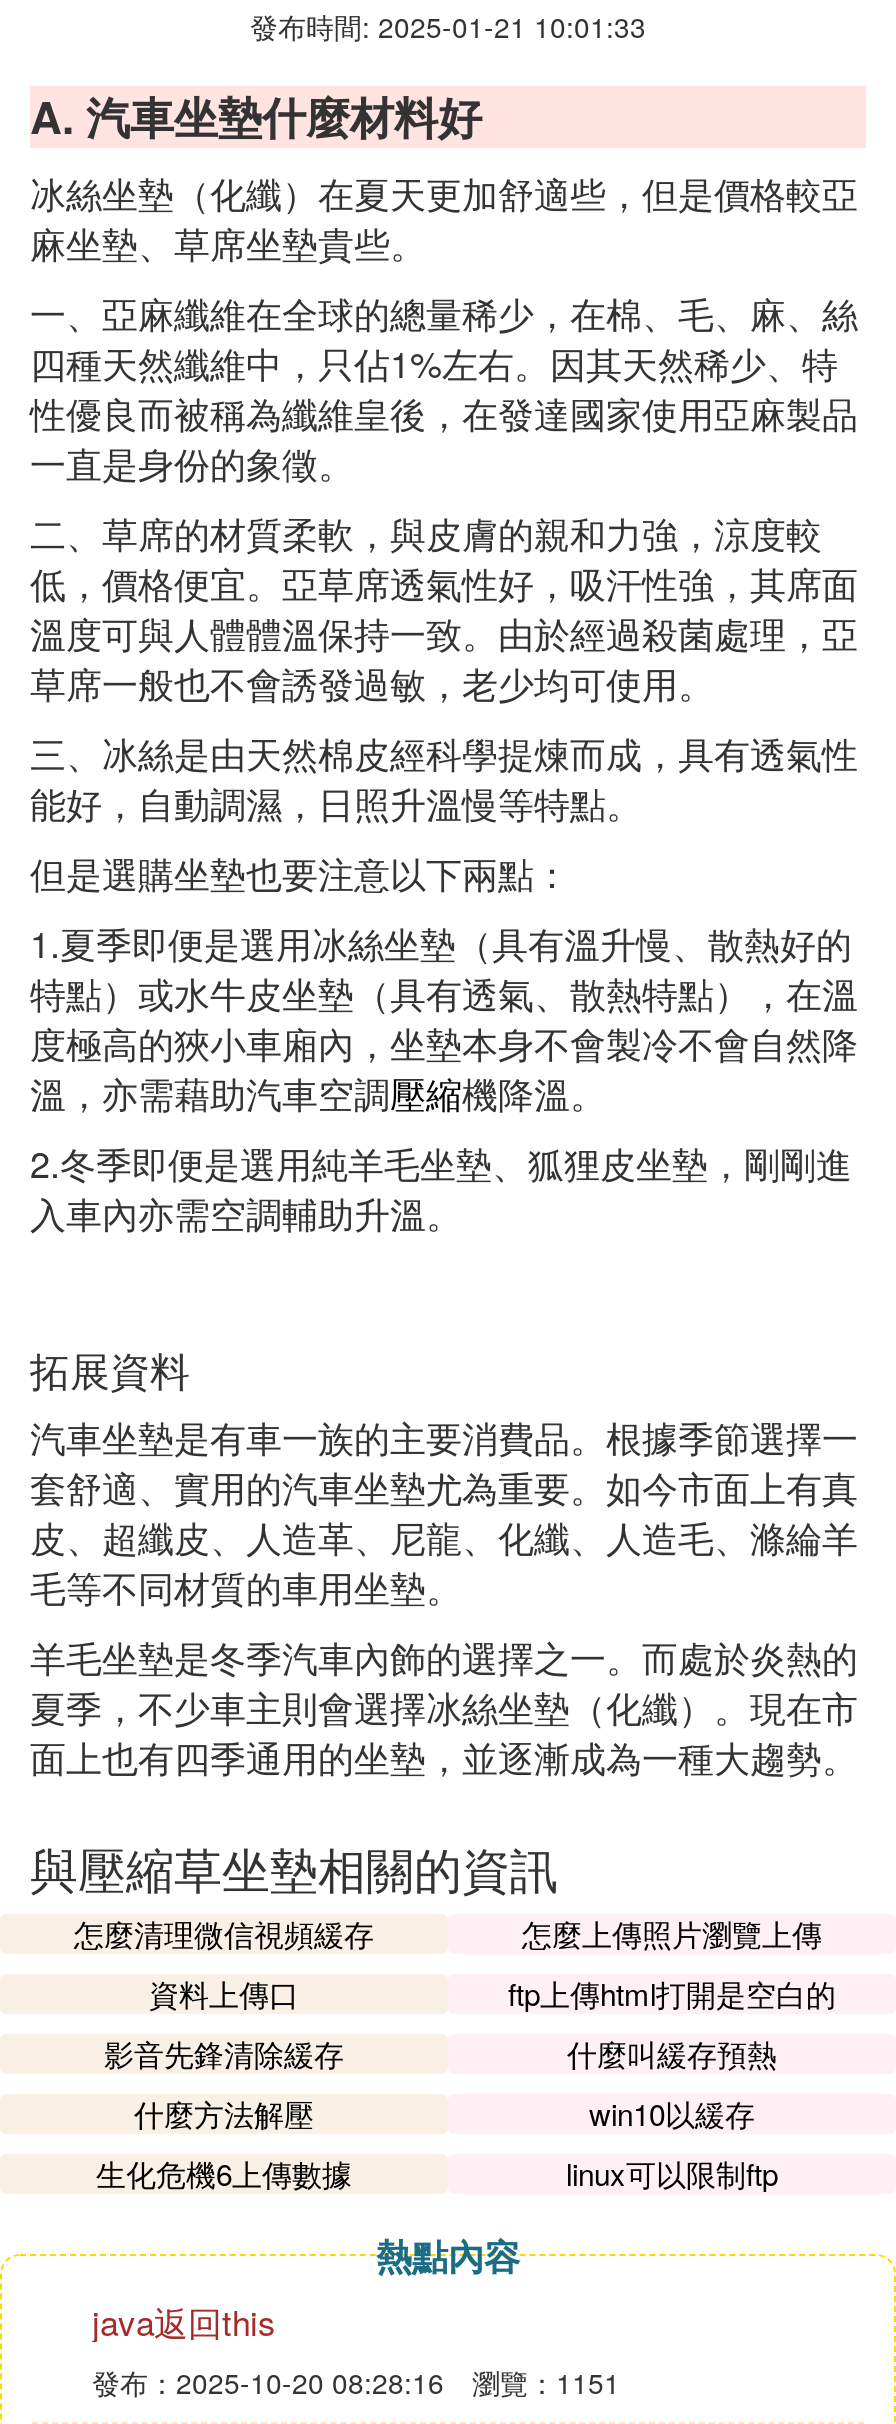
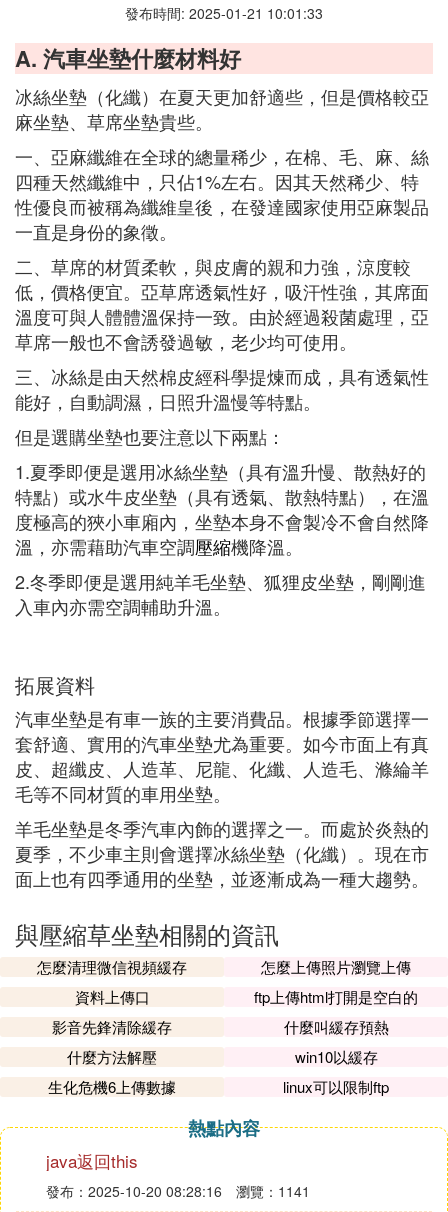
- 發布：2025-10-20 08:28:16 瀏覽：1151
+ 發布：2025-10-20 08:28:16 瀏覽：1141
